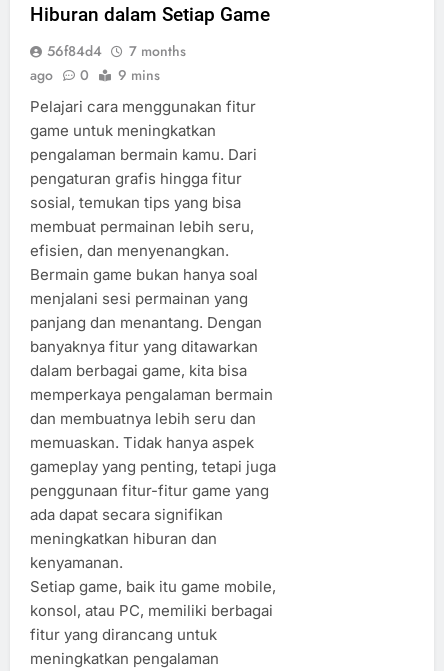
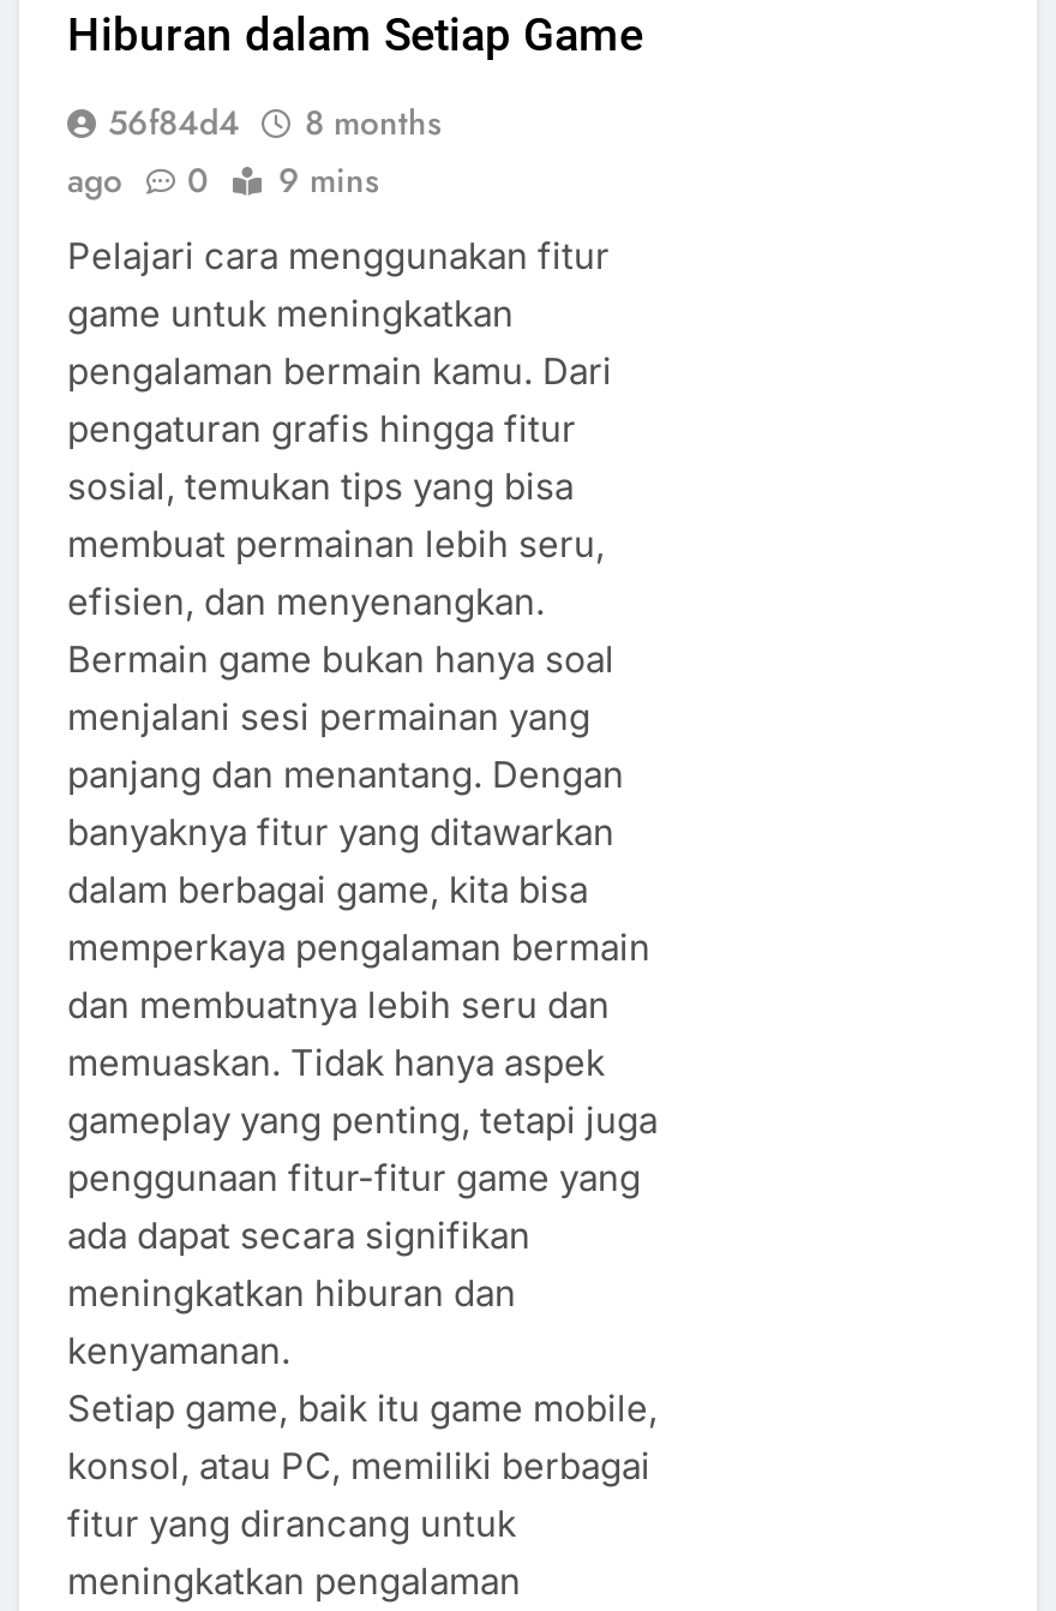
- 56f84d4 7 months
+ 56f84d4 8 months
